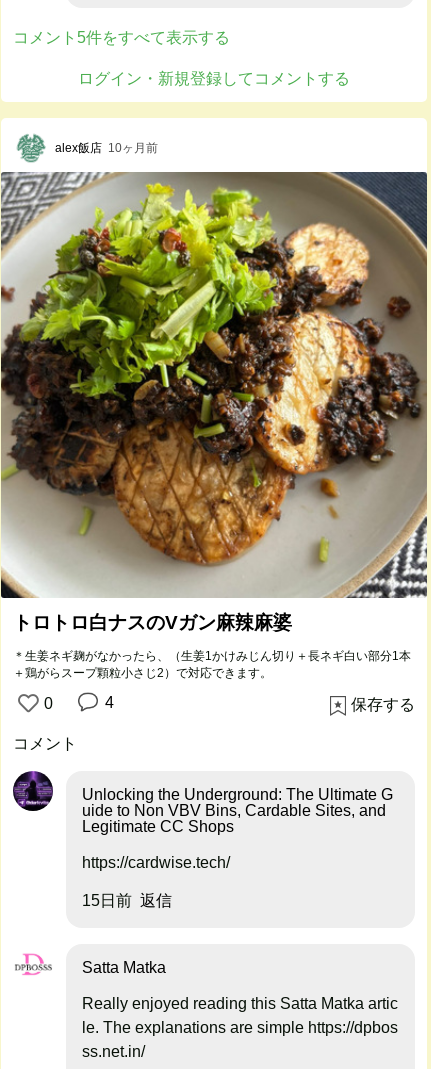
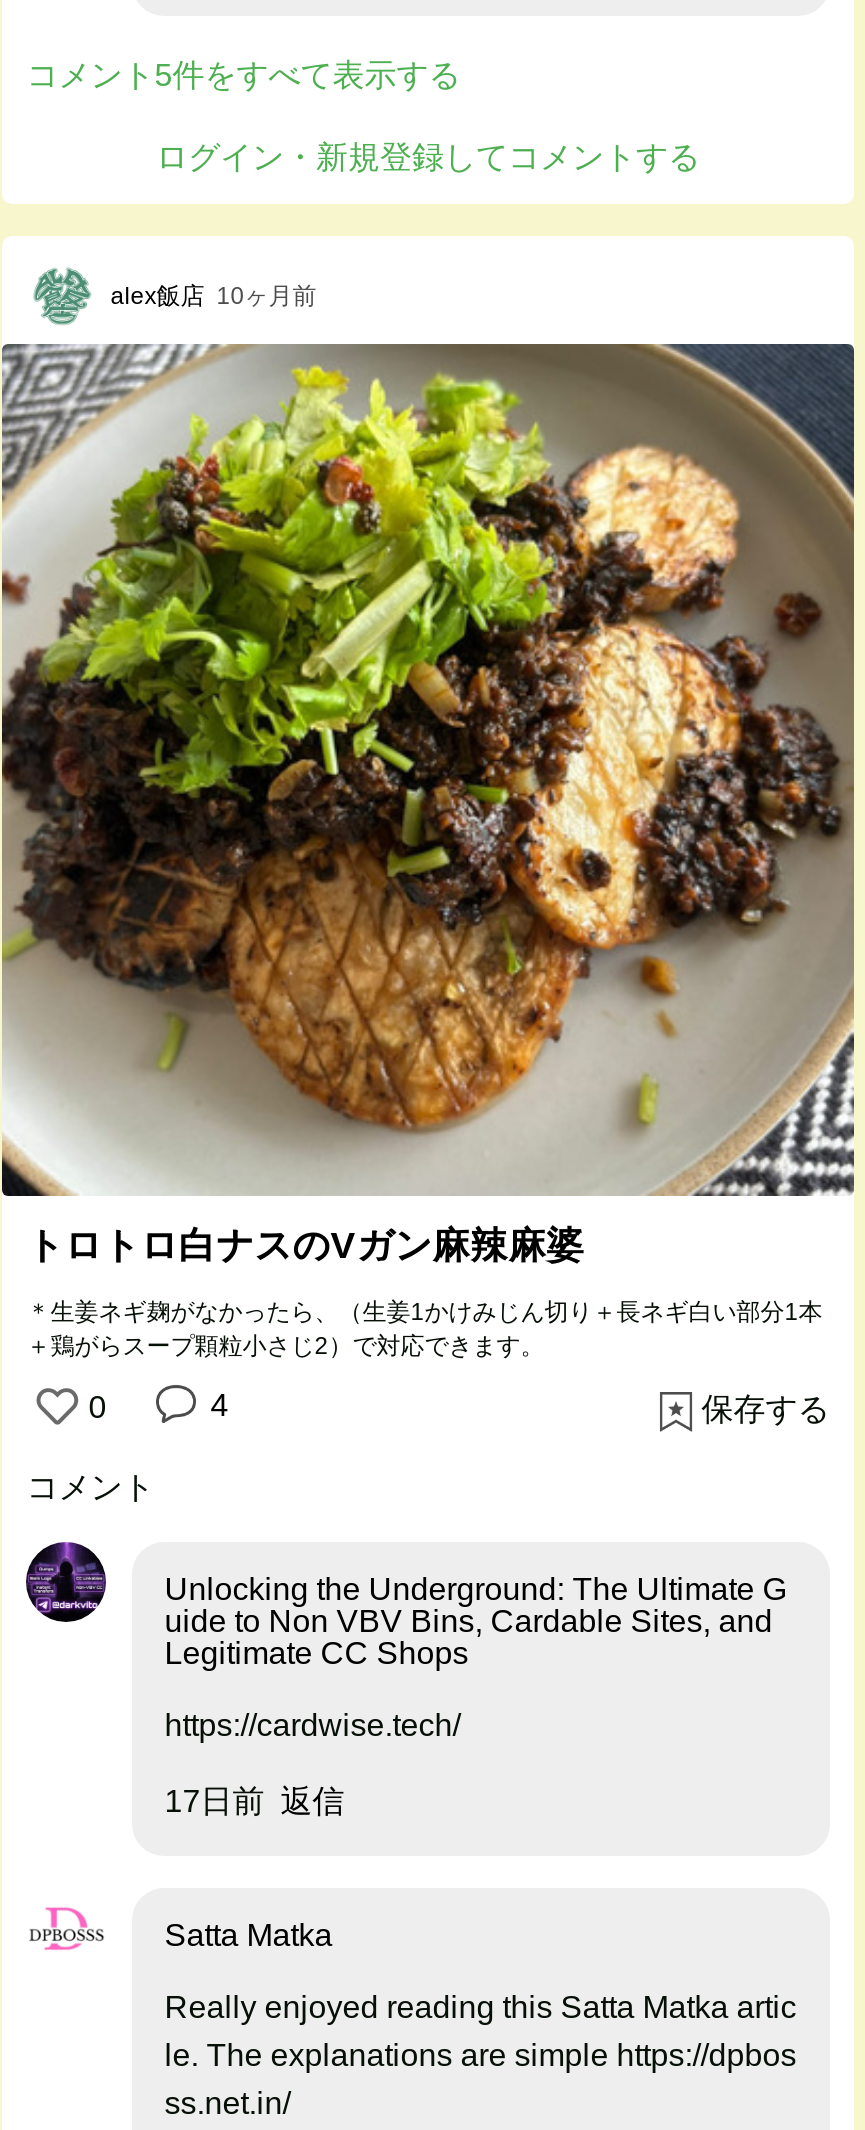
- 15日前 返信
+ 17日前 返信
